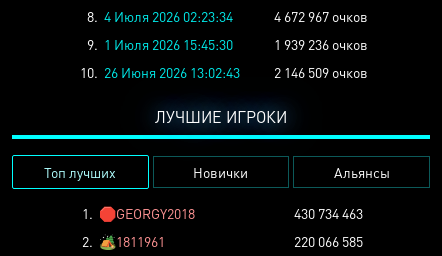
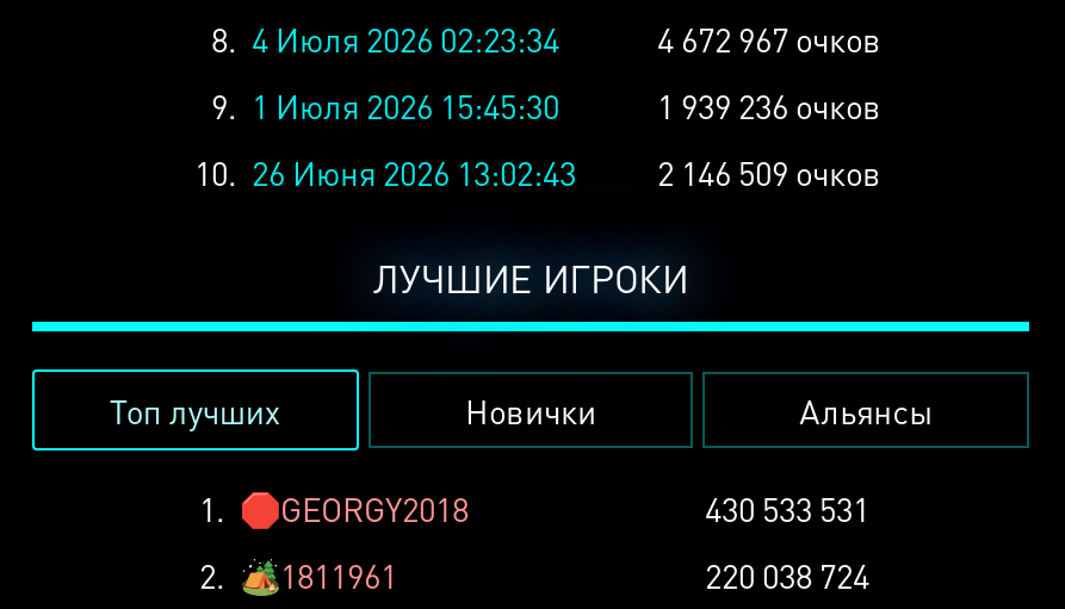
- 430 734 463
+ 430 533 531

- 220 066 585
+ 220 038 724
